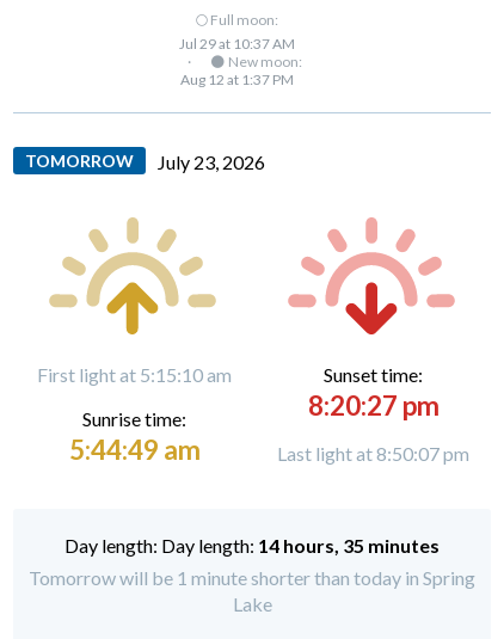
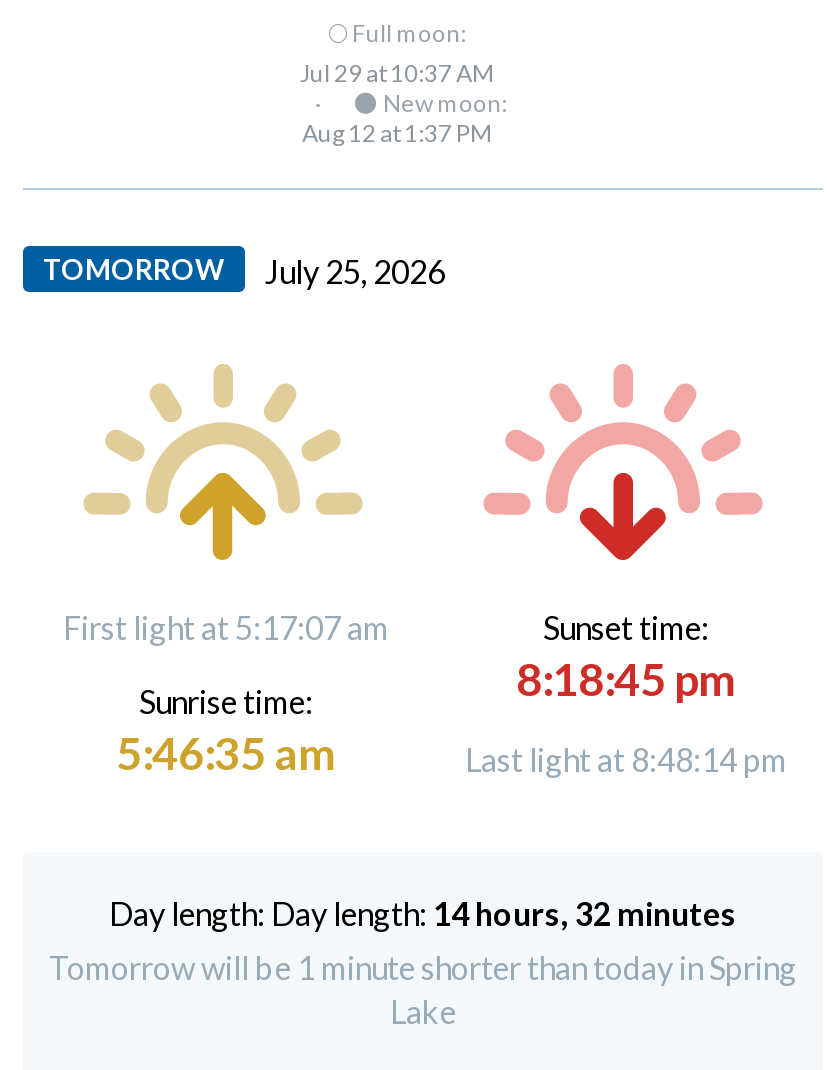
- TOMORROW July 23, 2026
+ TOMORROW July 25, 2026

- First light at 5:15:10 am
+ First light at 5:17:07 am

- 8:20:27 pm
+ 8:18:45 pm

- 5:44:49 am
+ 5:46:35 am

- Last light at 8:50:07 pm
+ Last light at 8:48:14 pm

- Day length: 14 hours, 35 minutes
+ Day length: 14 hours, 32 minutes
